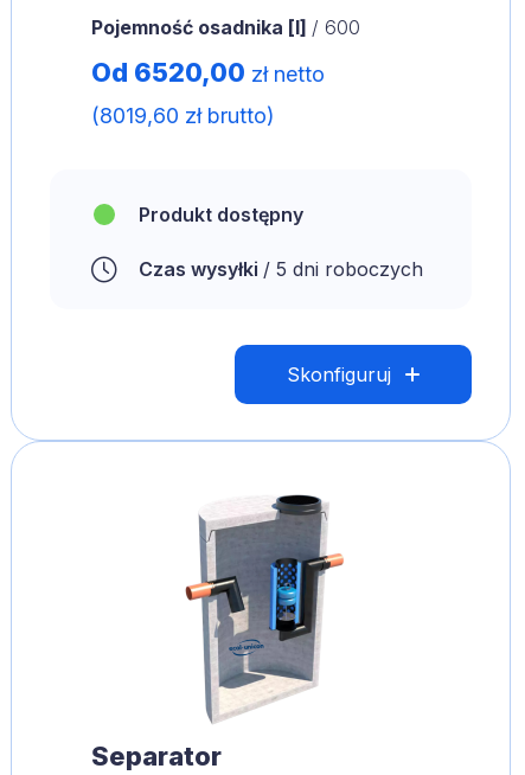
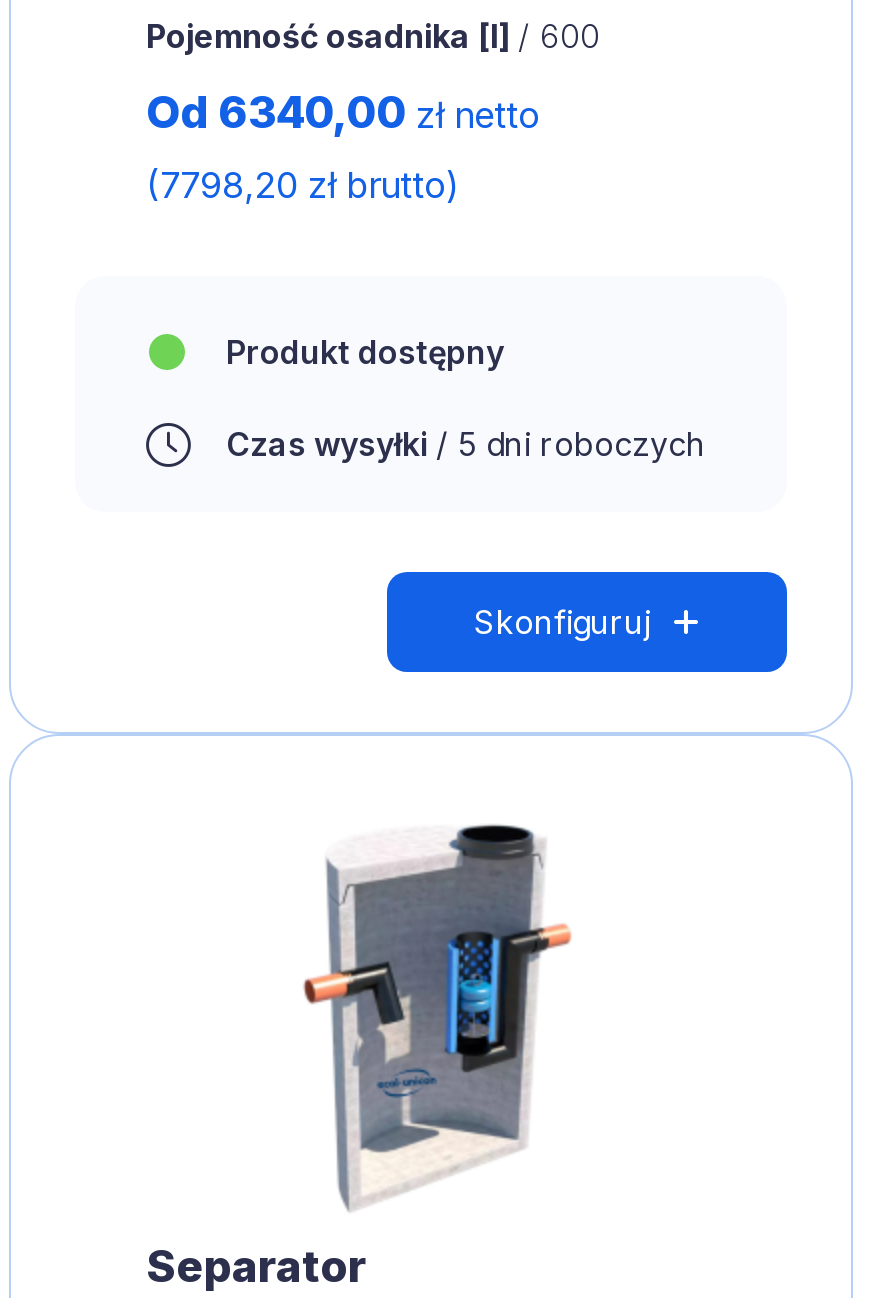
- Od 6520,00 zł netto
+ Od 6340,00 zł netto

- (8019,60 zł brutto)
+ (7798,20 zł brutto)
